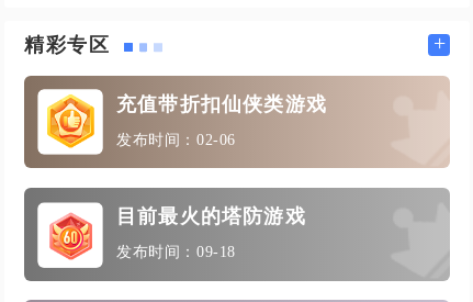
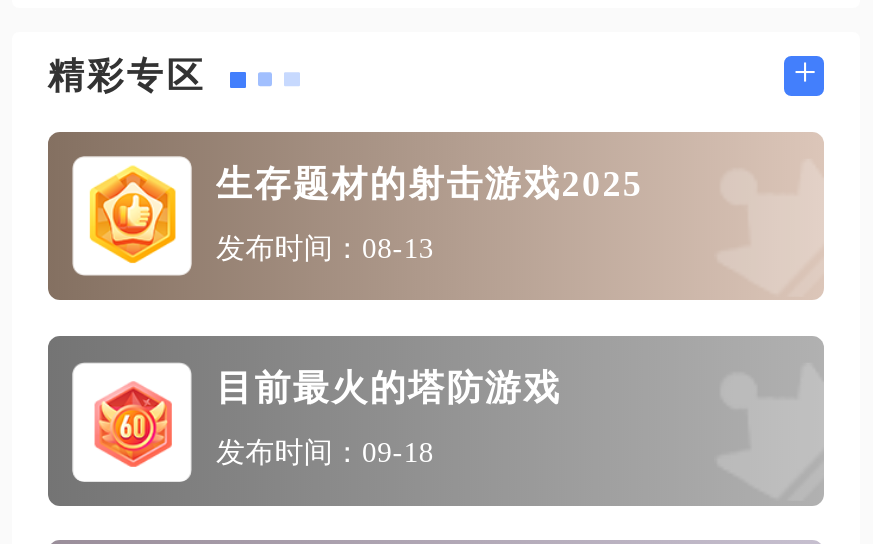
- 充值带折扣仙侠类游戏
+ 生存题材的射击游戏2025

- 发布时间：02-06
+ 发布时间：08-13
